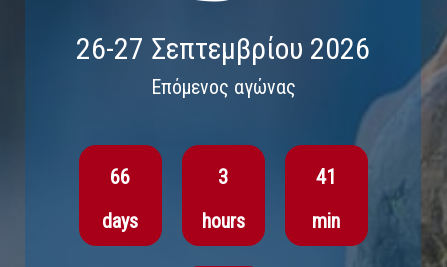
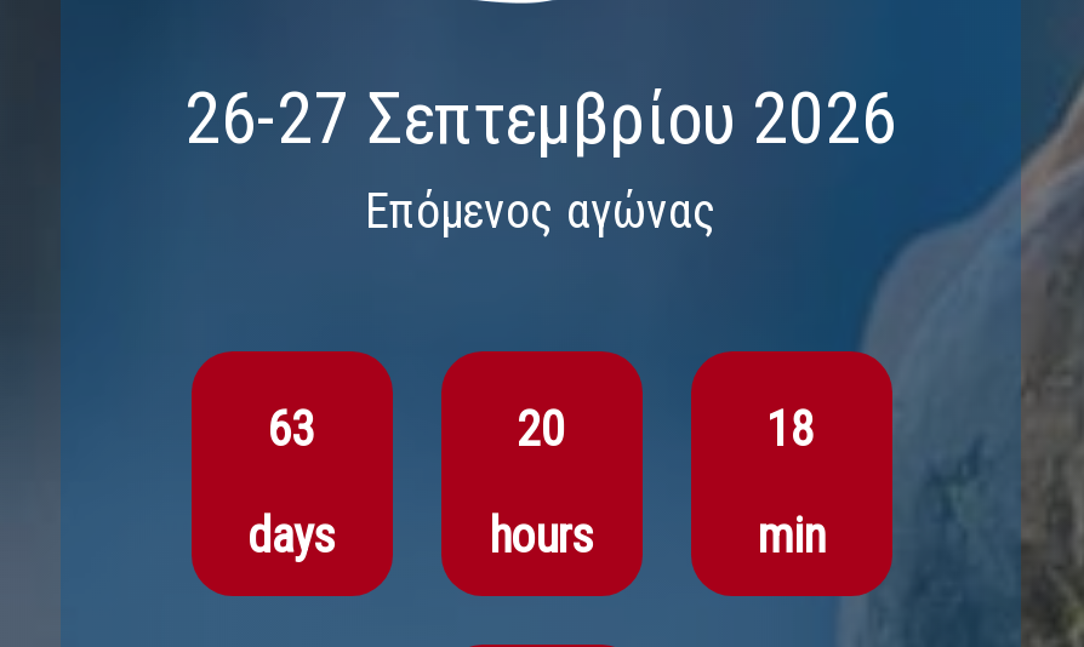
- 66
+ 63

- 3
+ 20

- 41
+ 18
